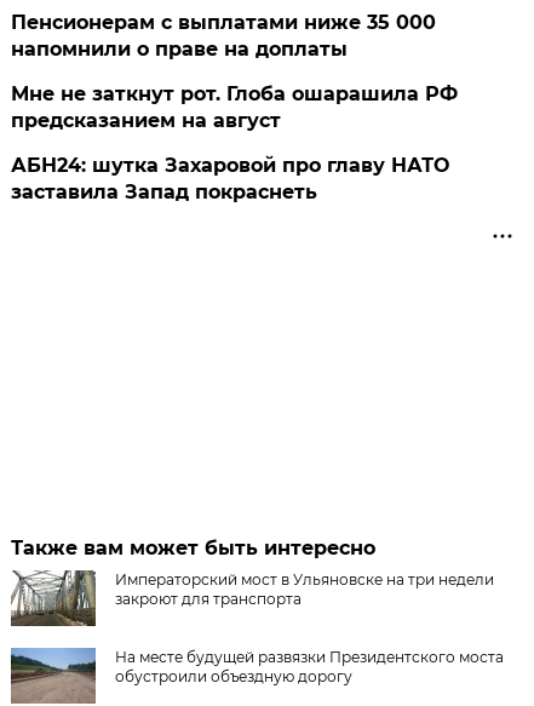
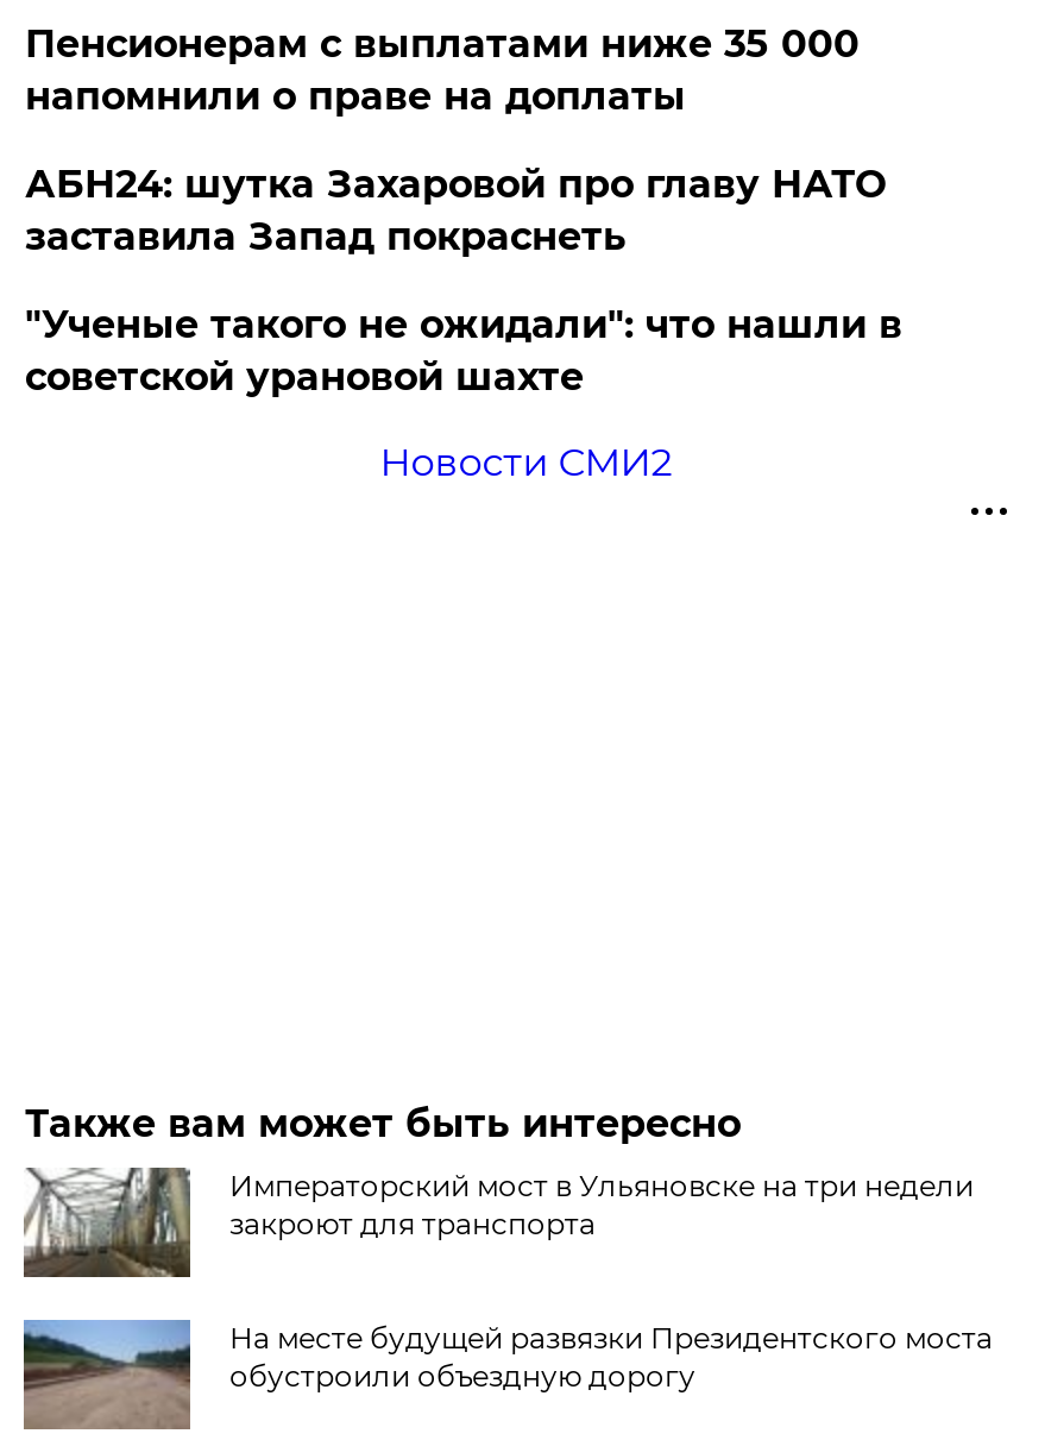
- Мне не заткнут рот. Глоба ошарашила РФ
- предсказанием на август

moved up: АБН24: шутка Захаровой про главу НАТО | заставила Запад покраснеть

+ "Ученые такого не ожидали": что нашли в
+ советской урановой шахте
+ Новости СМИ2
